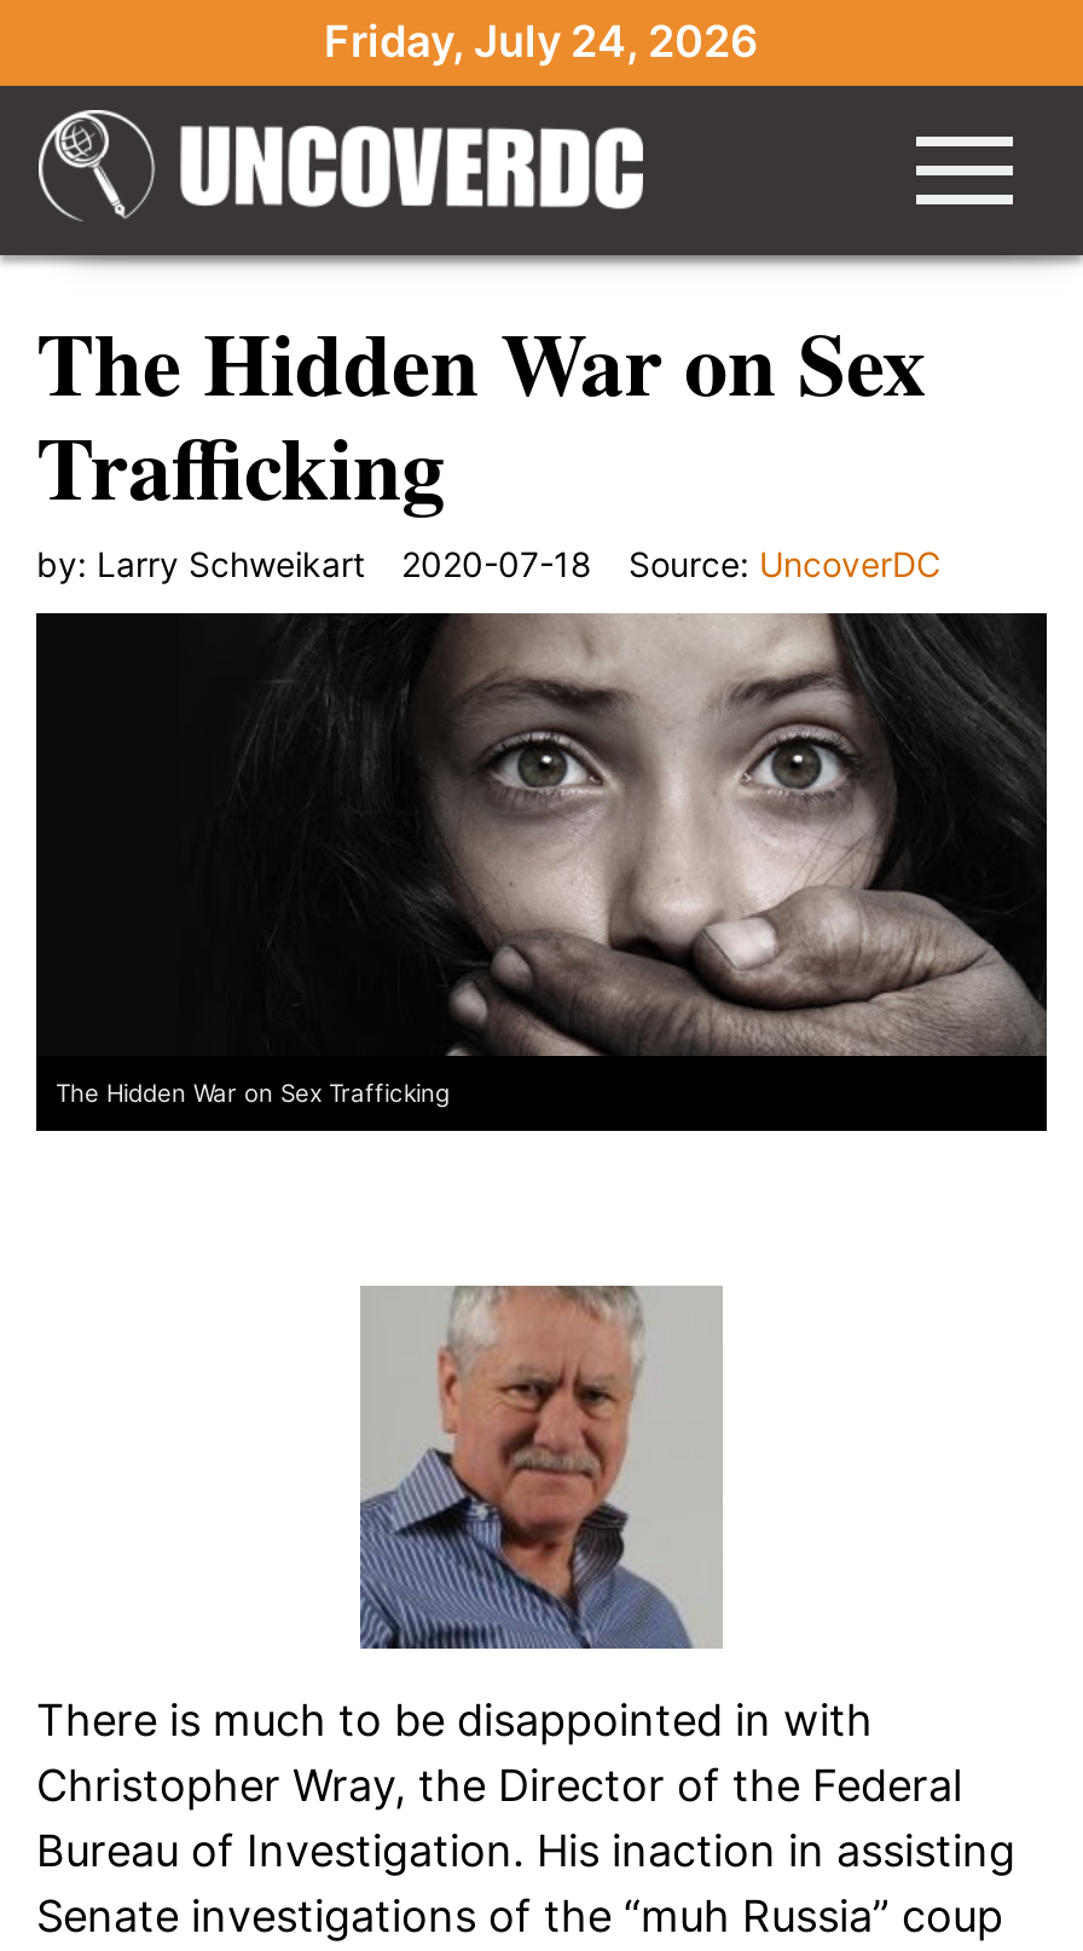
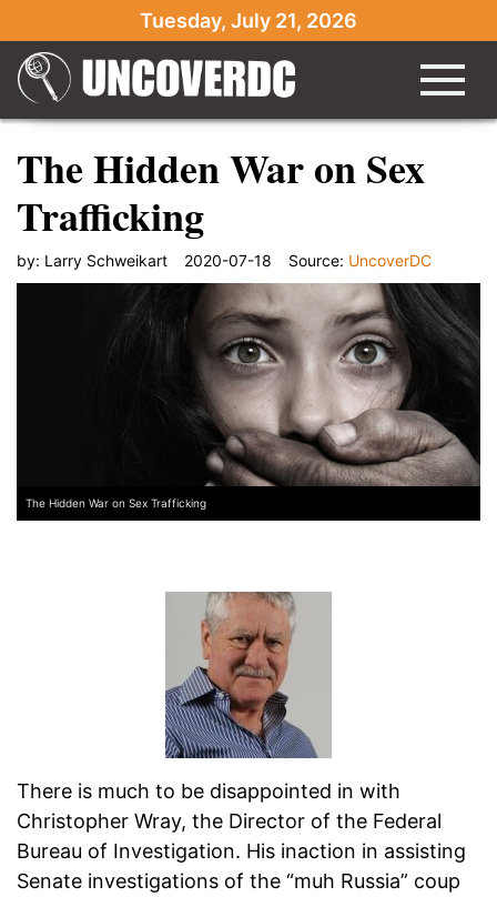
- Friday, July 24, 2026
+ Tuesday, July 21, 2026
